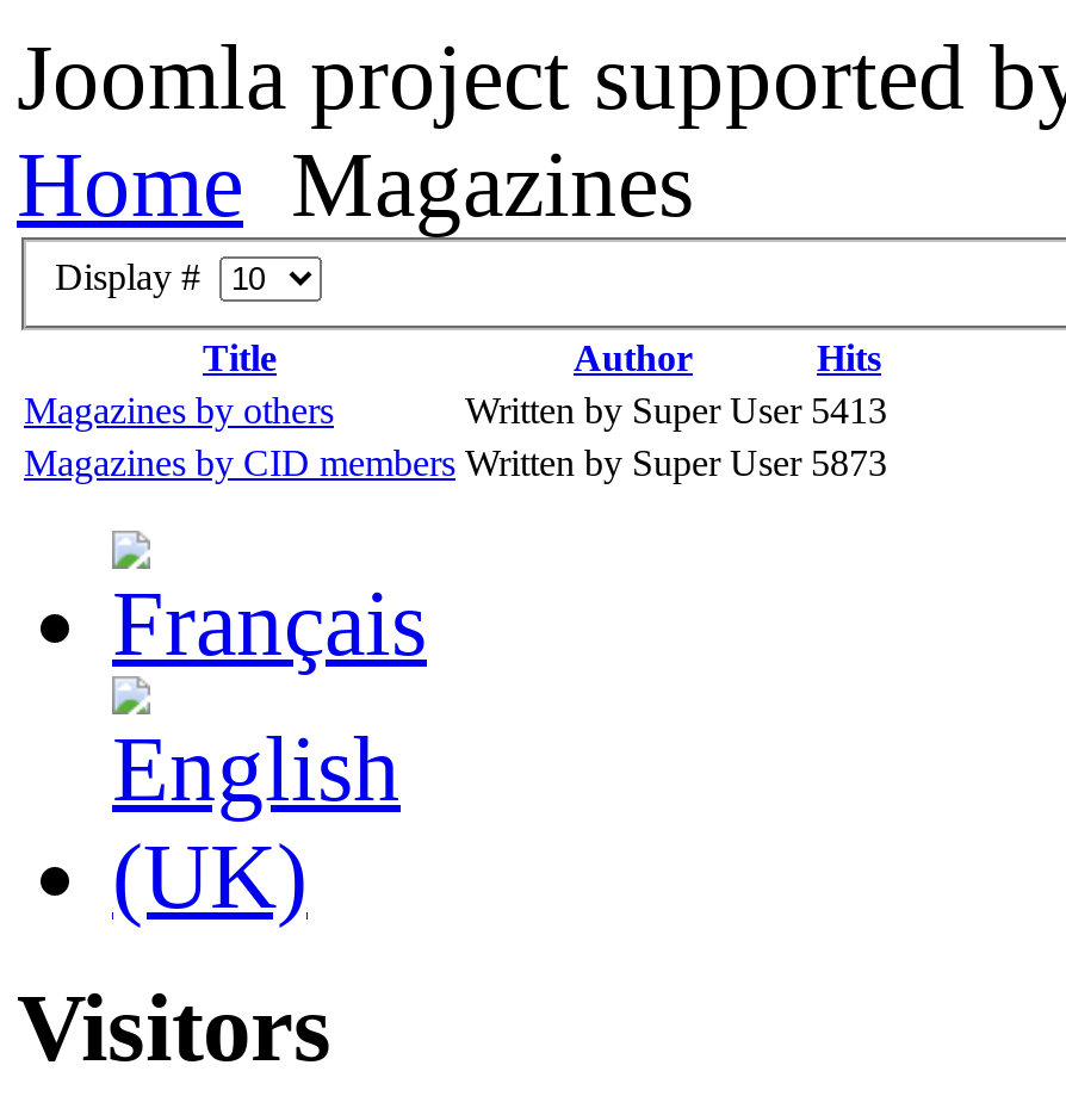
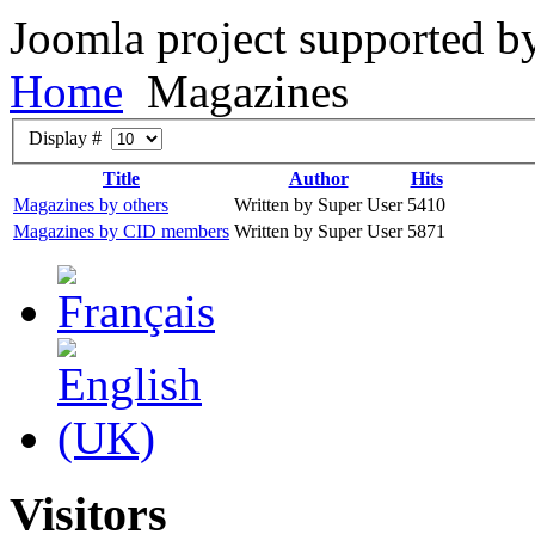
- Written by Super User 5413
+ Written by Super User 5410

- Magazines by CID members Written by Super User 5873
+ Magazines by CID members Written by Super User 5871
